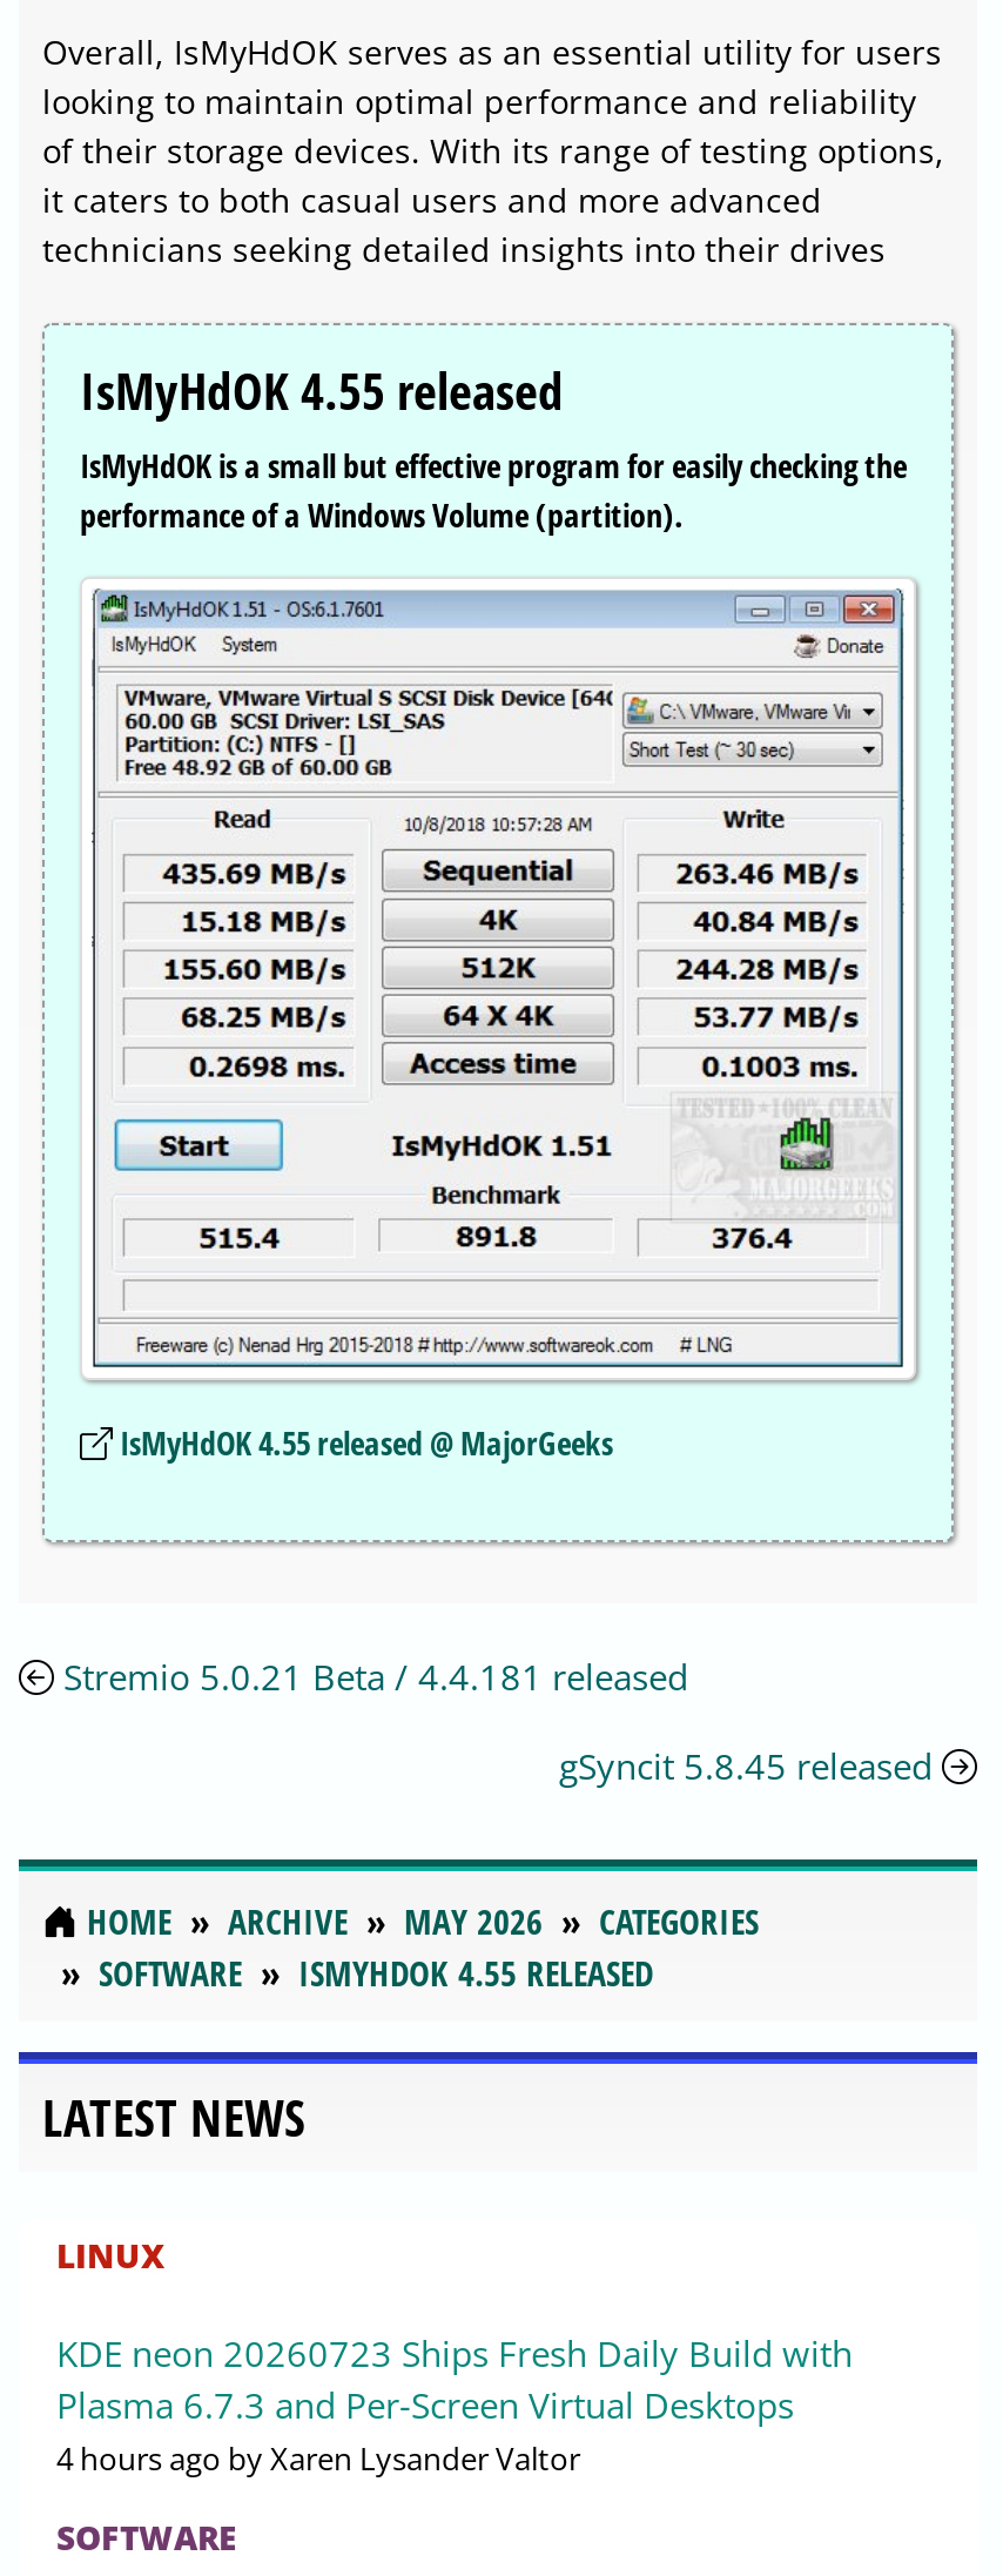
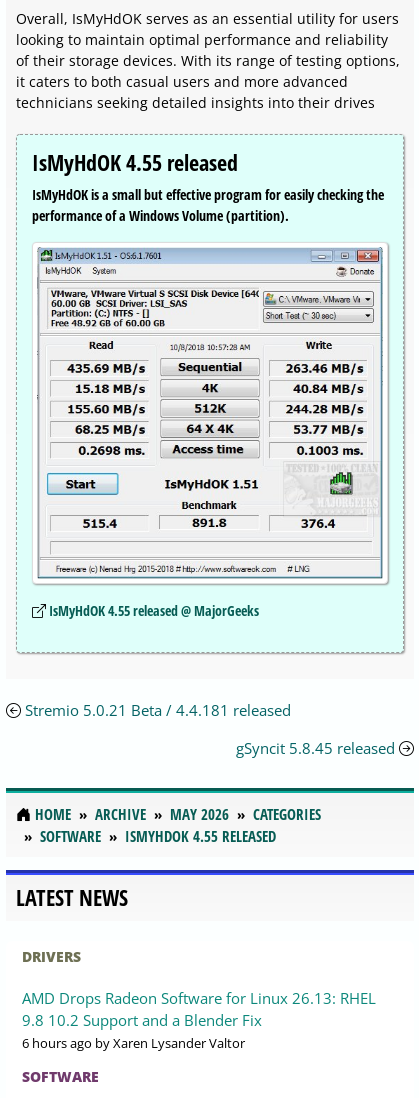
- LINUX
+ DRIVERS

- KDE neon 20260723 Ships Fresh Daily Build with
- Plasma 6.7.3 and Per-Screen Virtual Desktops
- 4 hours ago by Xaren Lysander Valtor
+ AMD Drops Radeon Software for Linux 26.13: RHEL
+ 9.8 10.2 Support and a Blender Fix
+ 6 hours ago by Xaren Lysander Valtor
